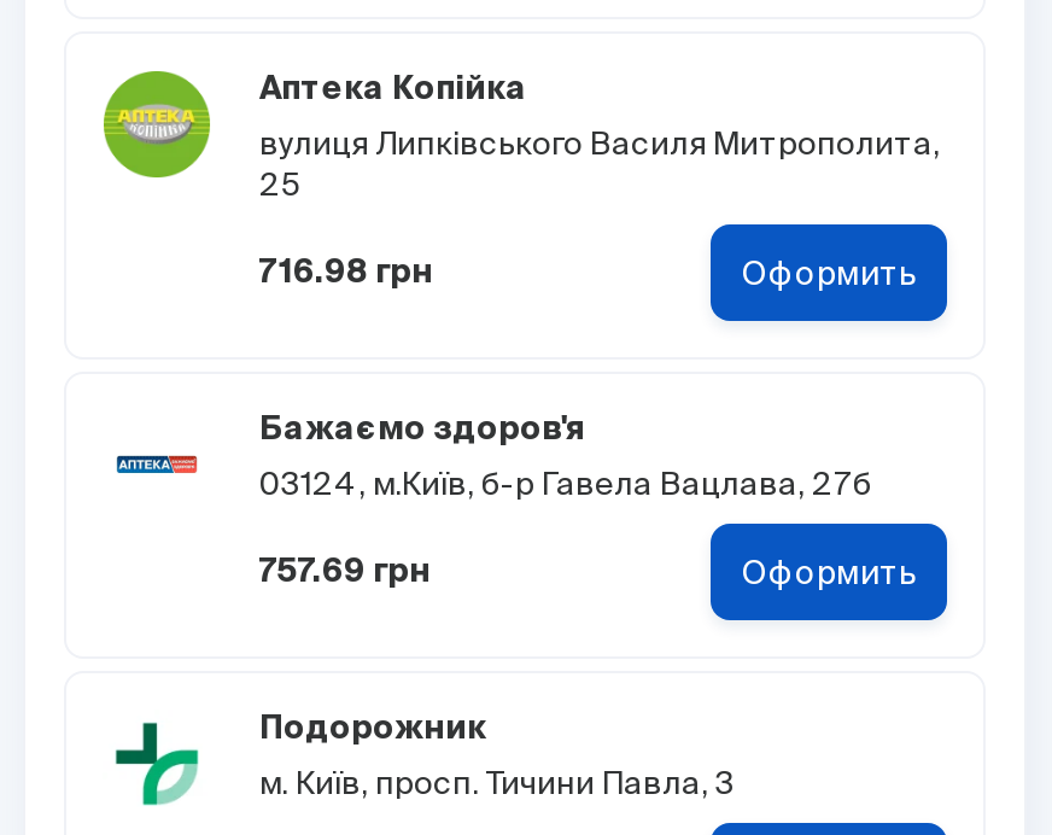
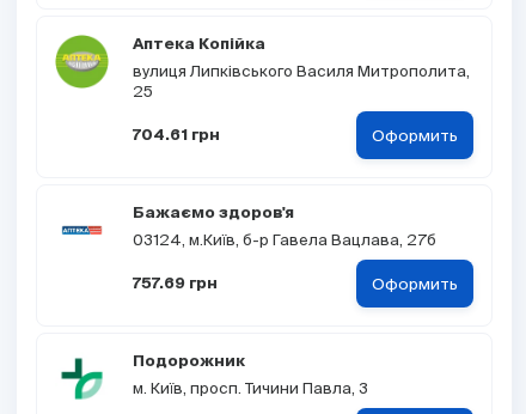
- 716.98 грн
+ 704.61 грн
